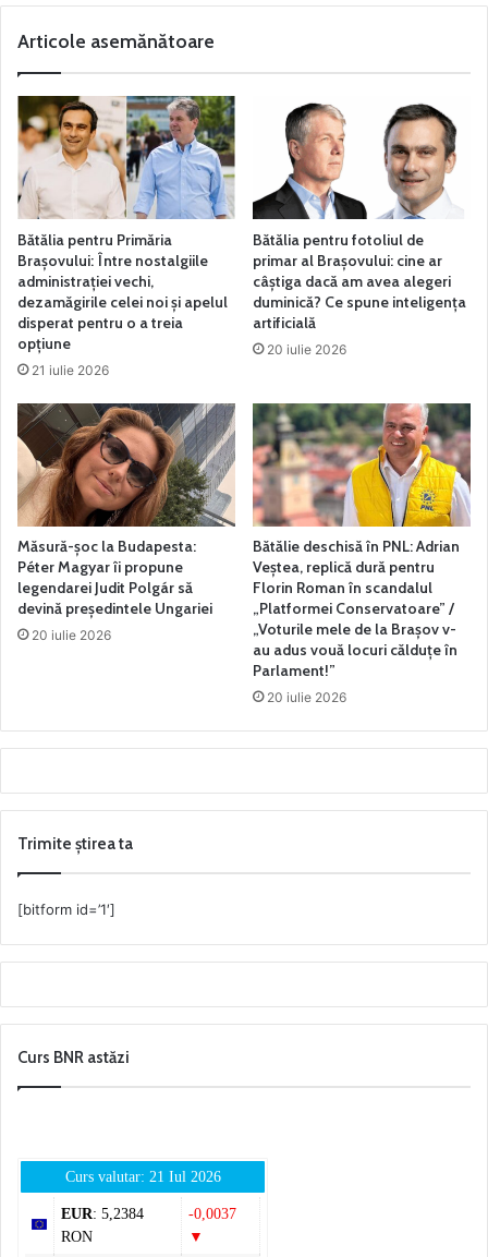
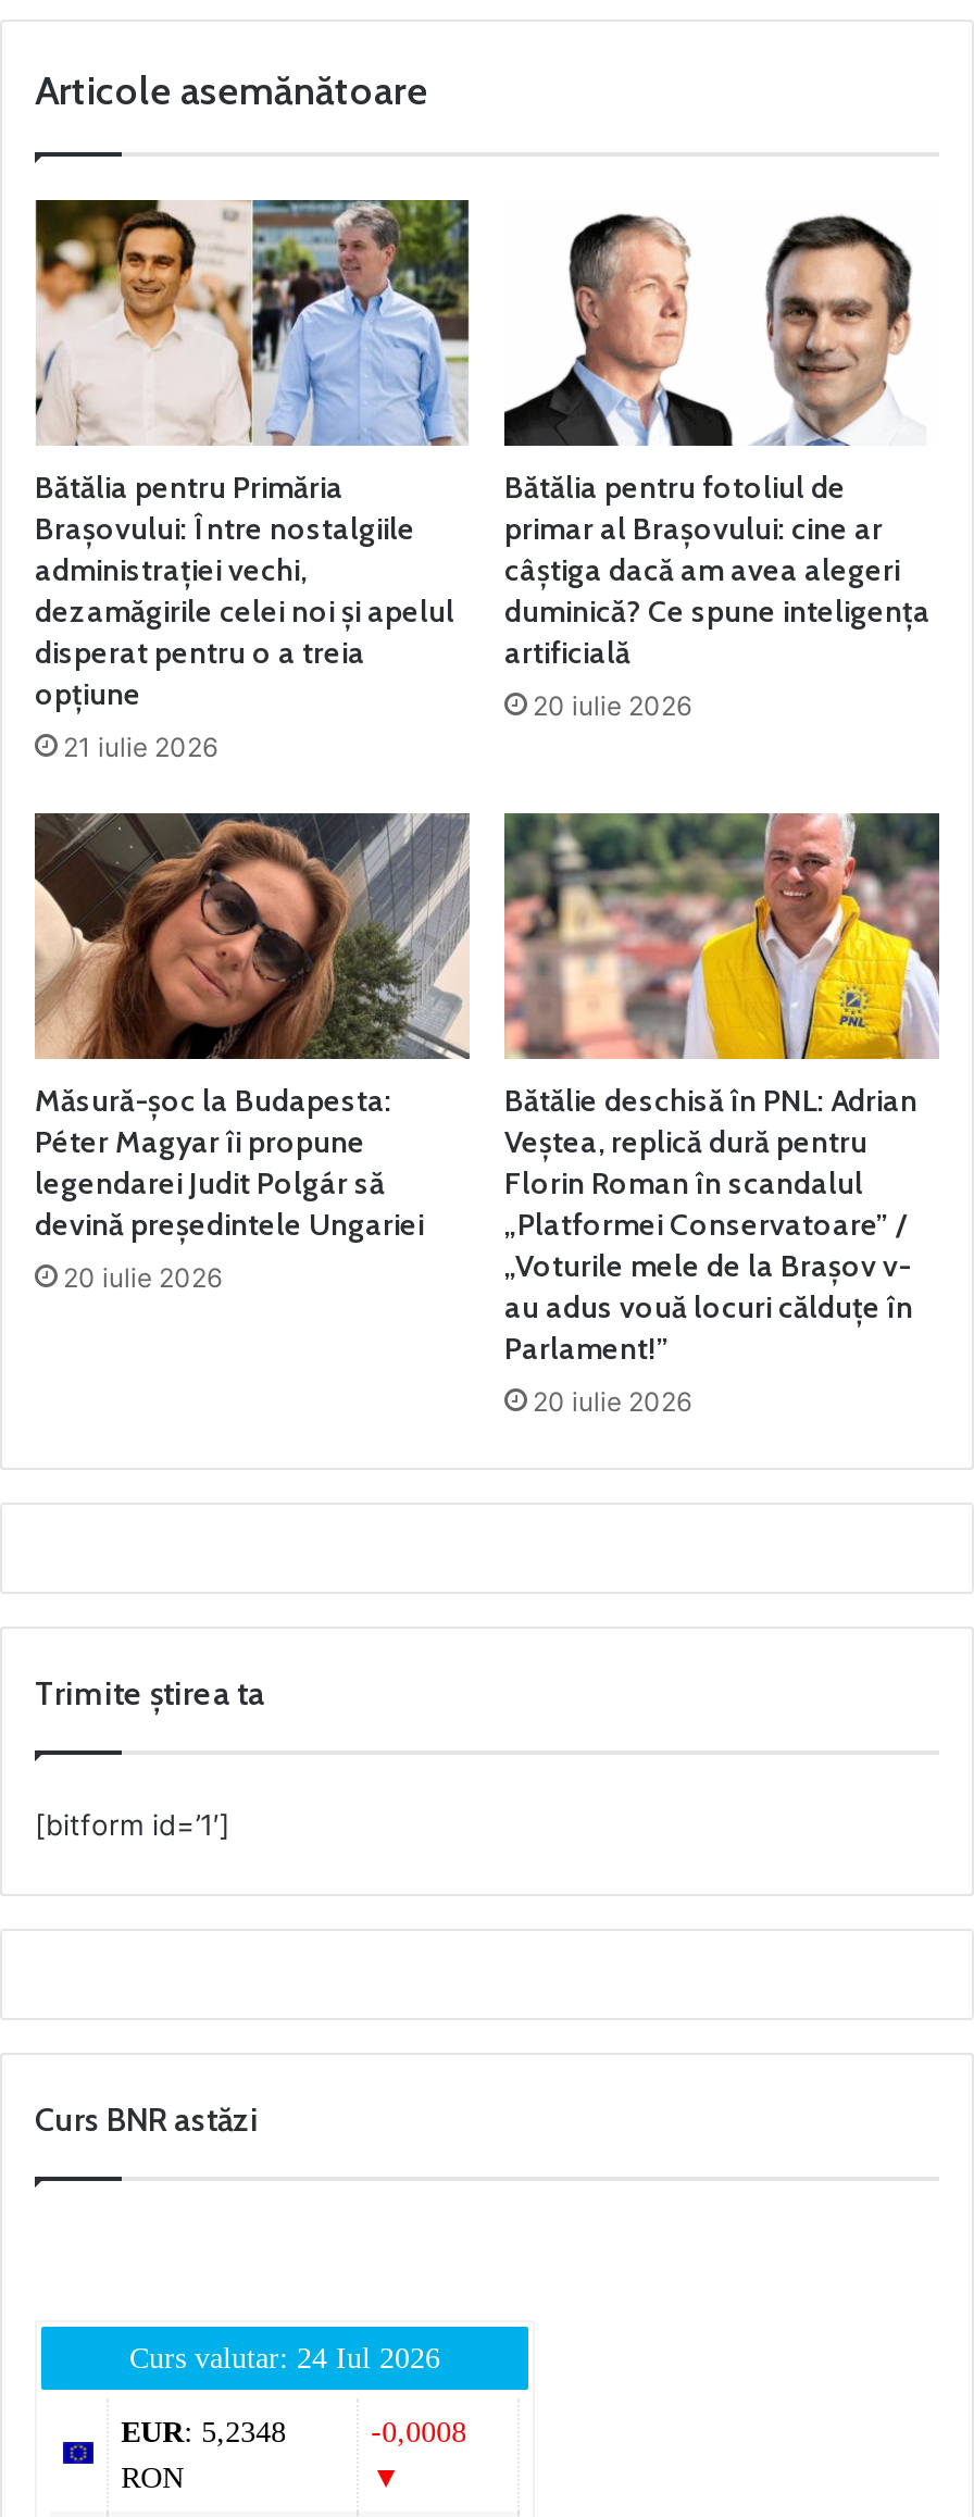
- Curs valutar: 21 Iul 2026
+ Curs valutar: 24 Iul 2026

- EUR: 5,2384
+ EUR: 5,2348

- -0,0037
+ -0,0008
